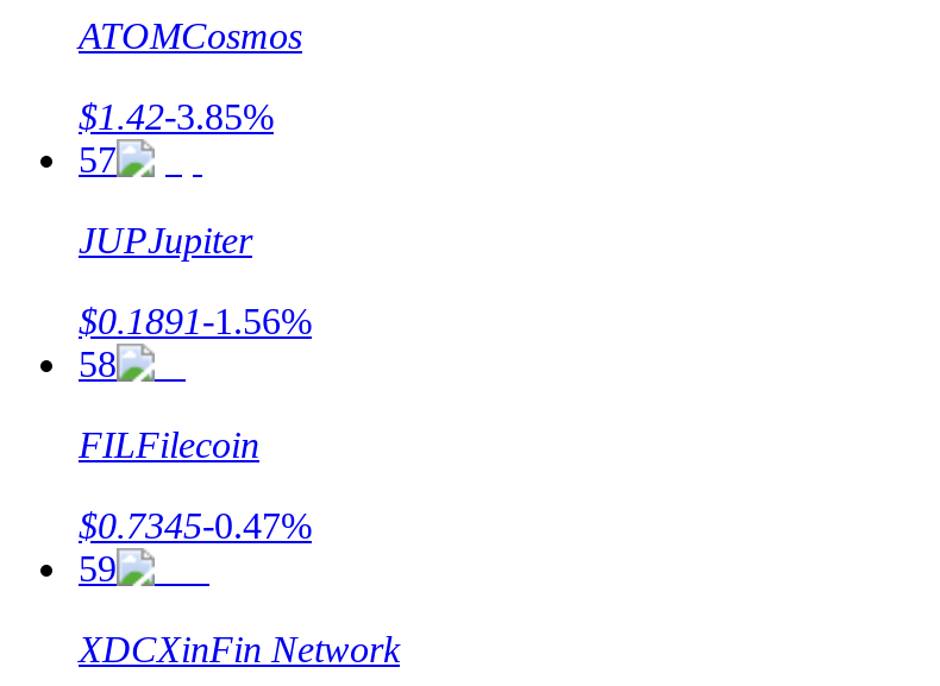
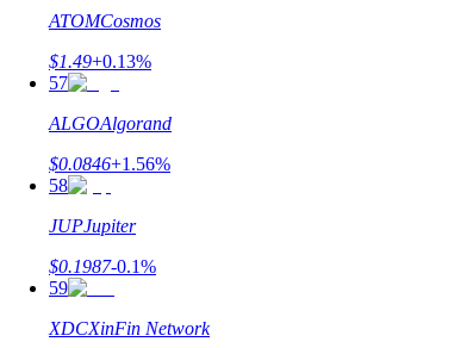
- $1.42-3.85%
+ $1.49+0.13%

+ ALGOAlgorand

moved down: JUPJupiter

- $0.1891-1.56%
+ $0.0846+ 1.56%

- FILFilecoin

- $0.7345-0.47%
+ $0.1987-0.1%
